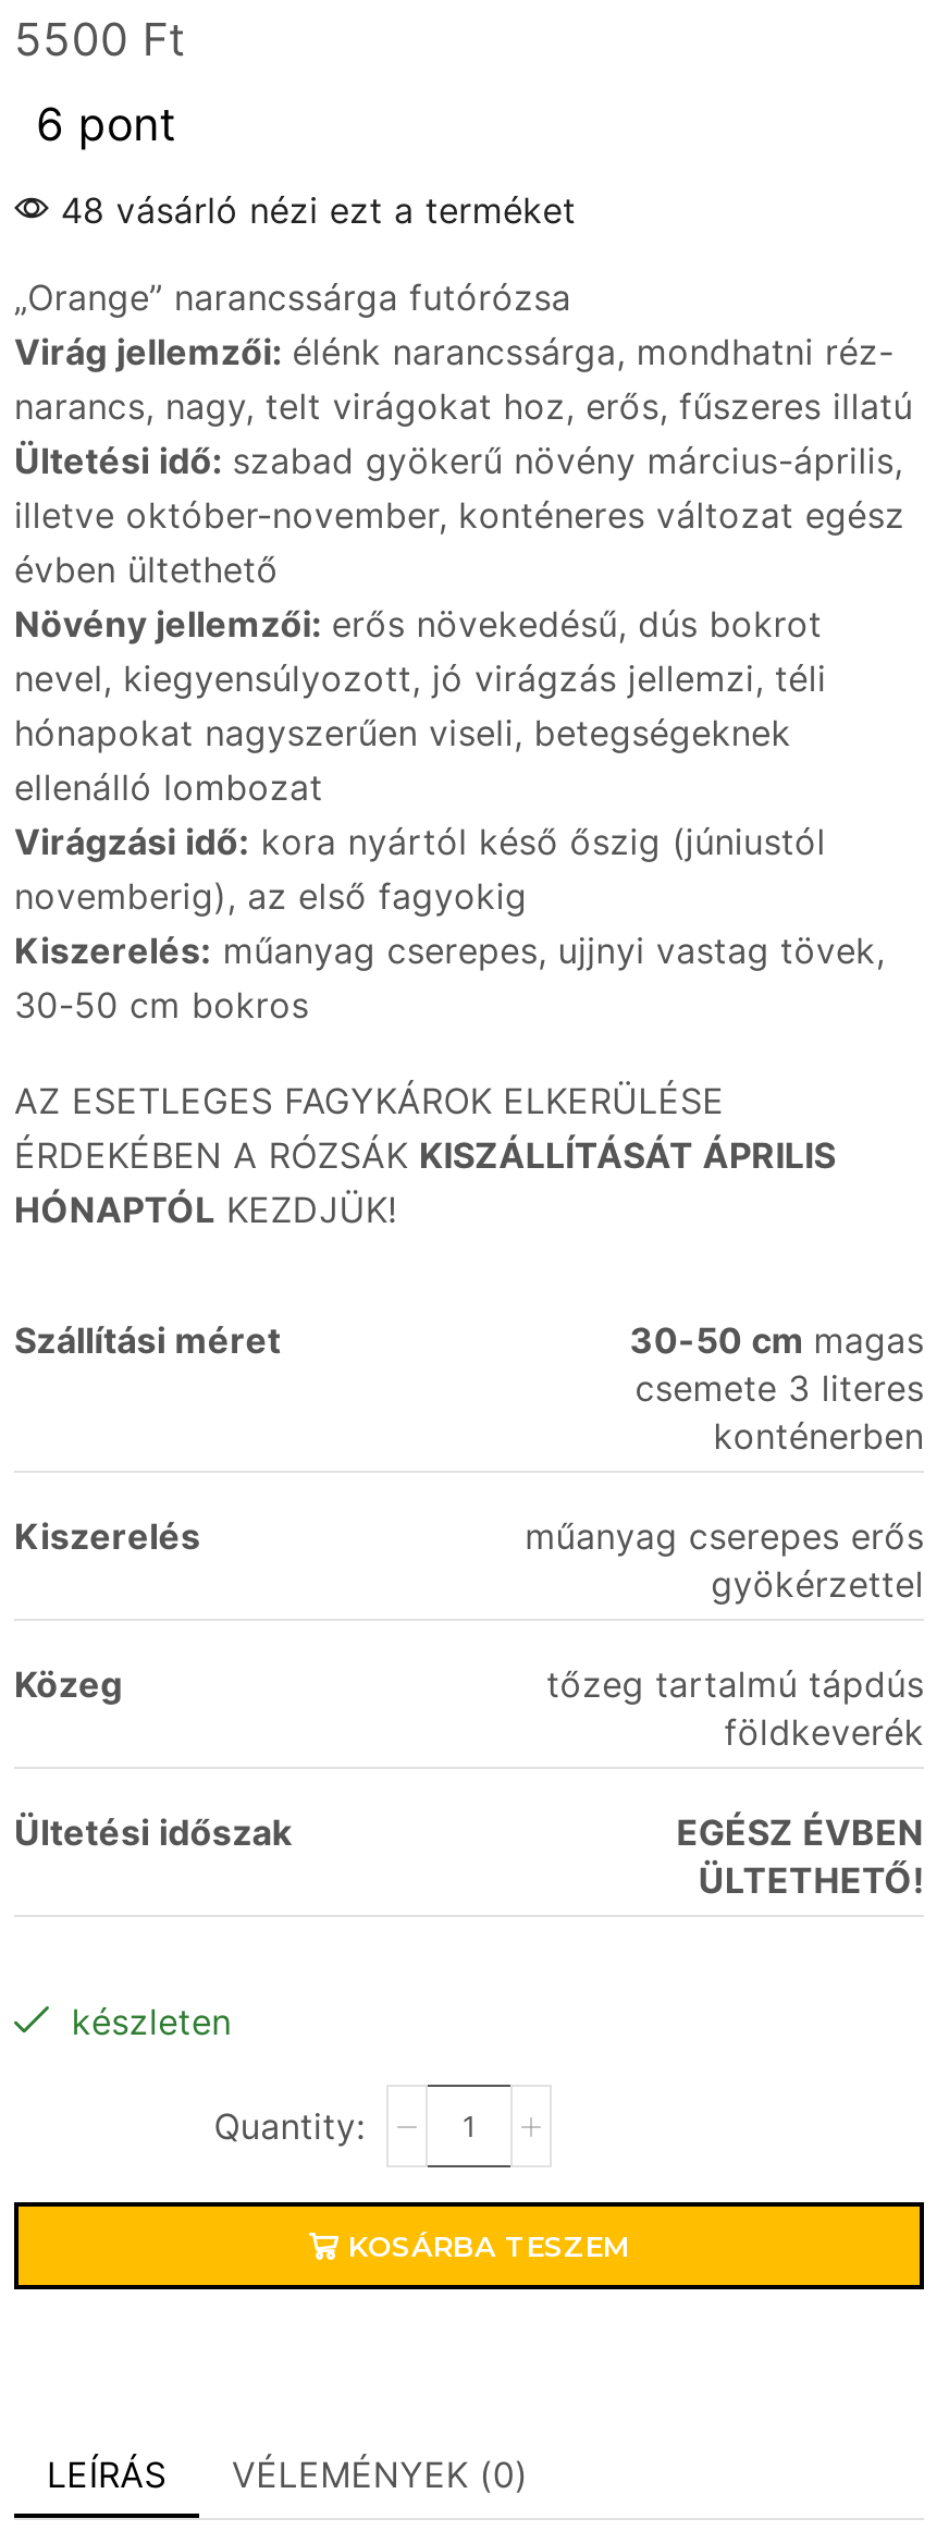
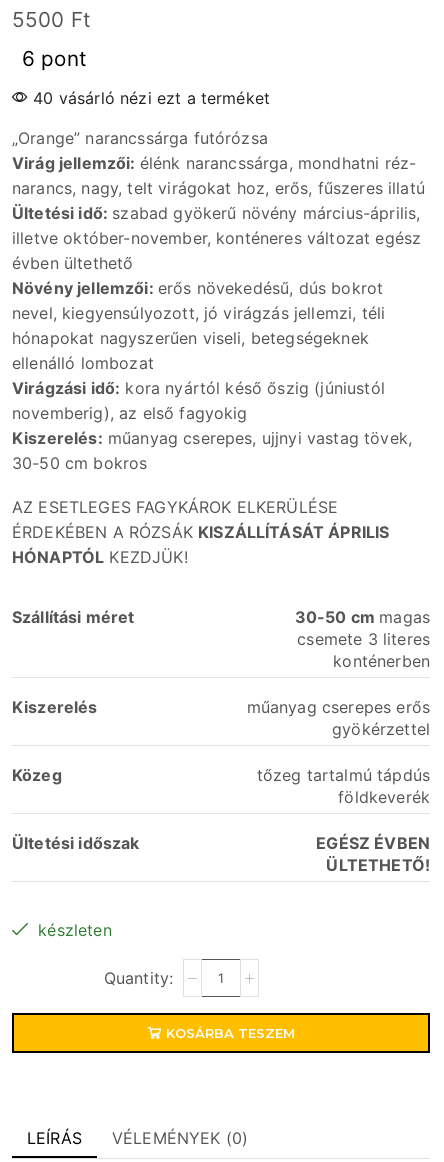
- 48 vásárló nézi ezt a terméket
+ 40 vásárló nézi ezt a terméket
